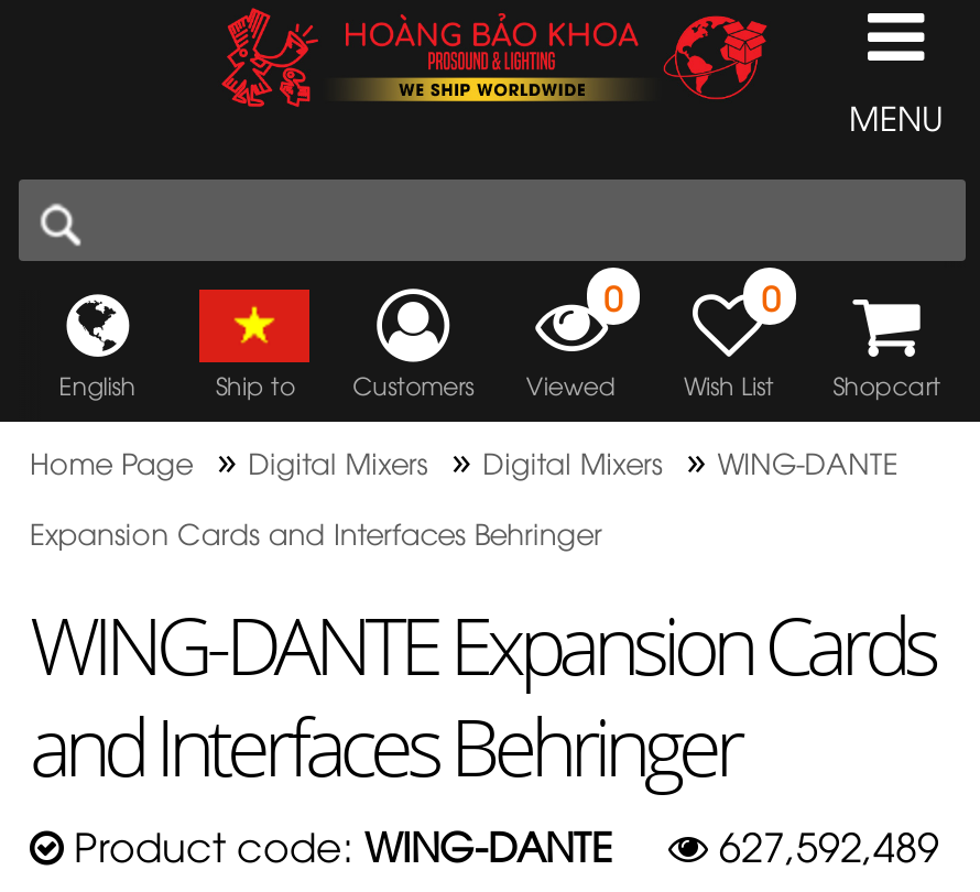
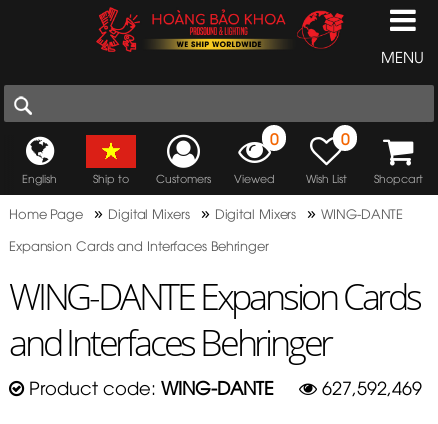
- Product code: WING-DANTE 627,592,489
+ Product code: WING-DANTE 627,592,469
